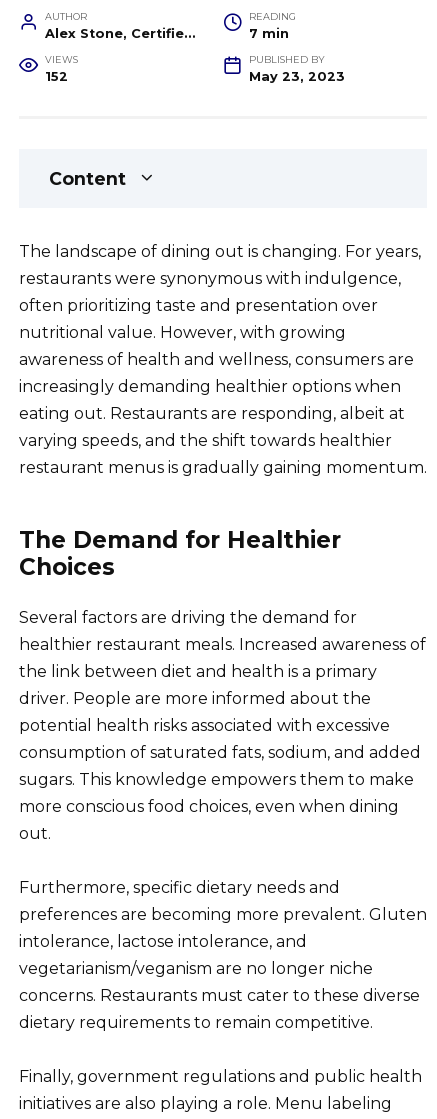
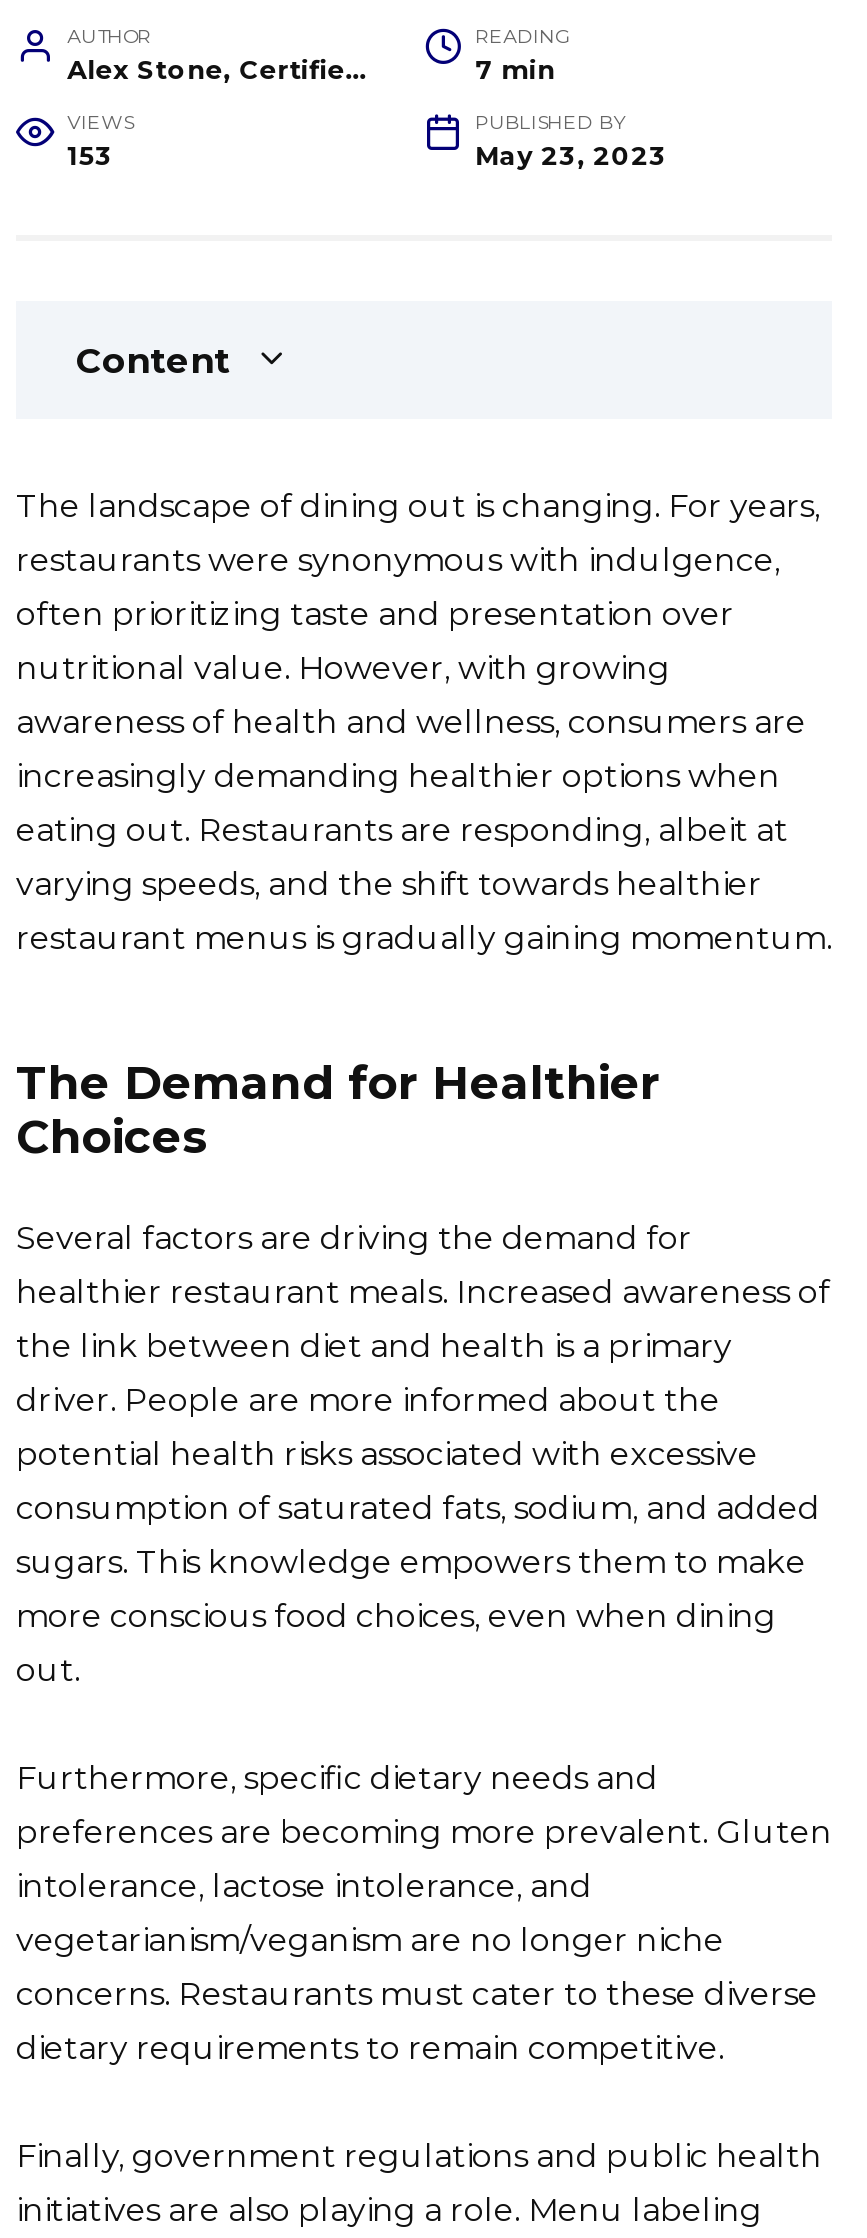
- 152
+ 153
